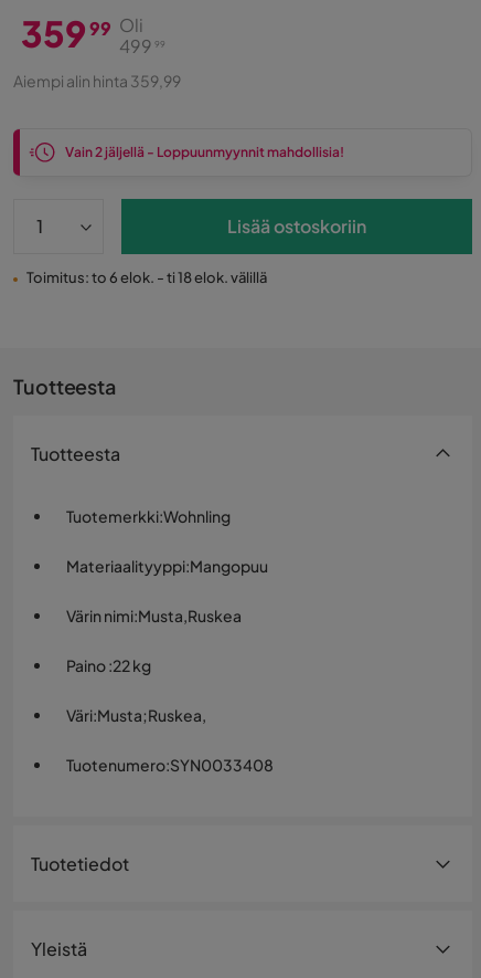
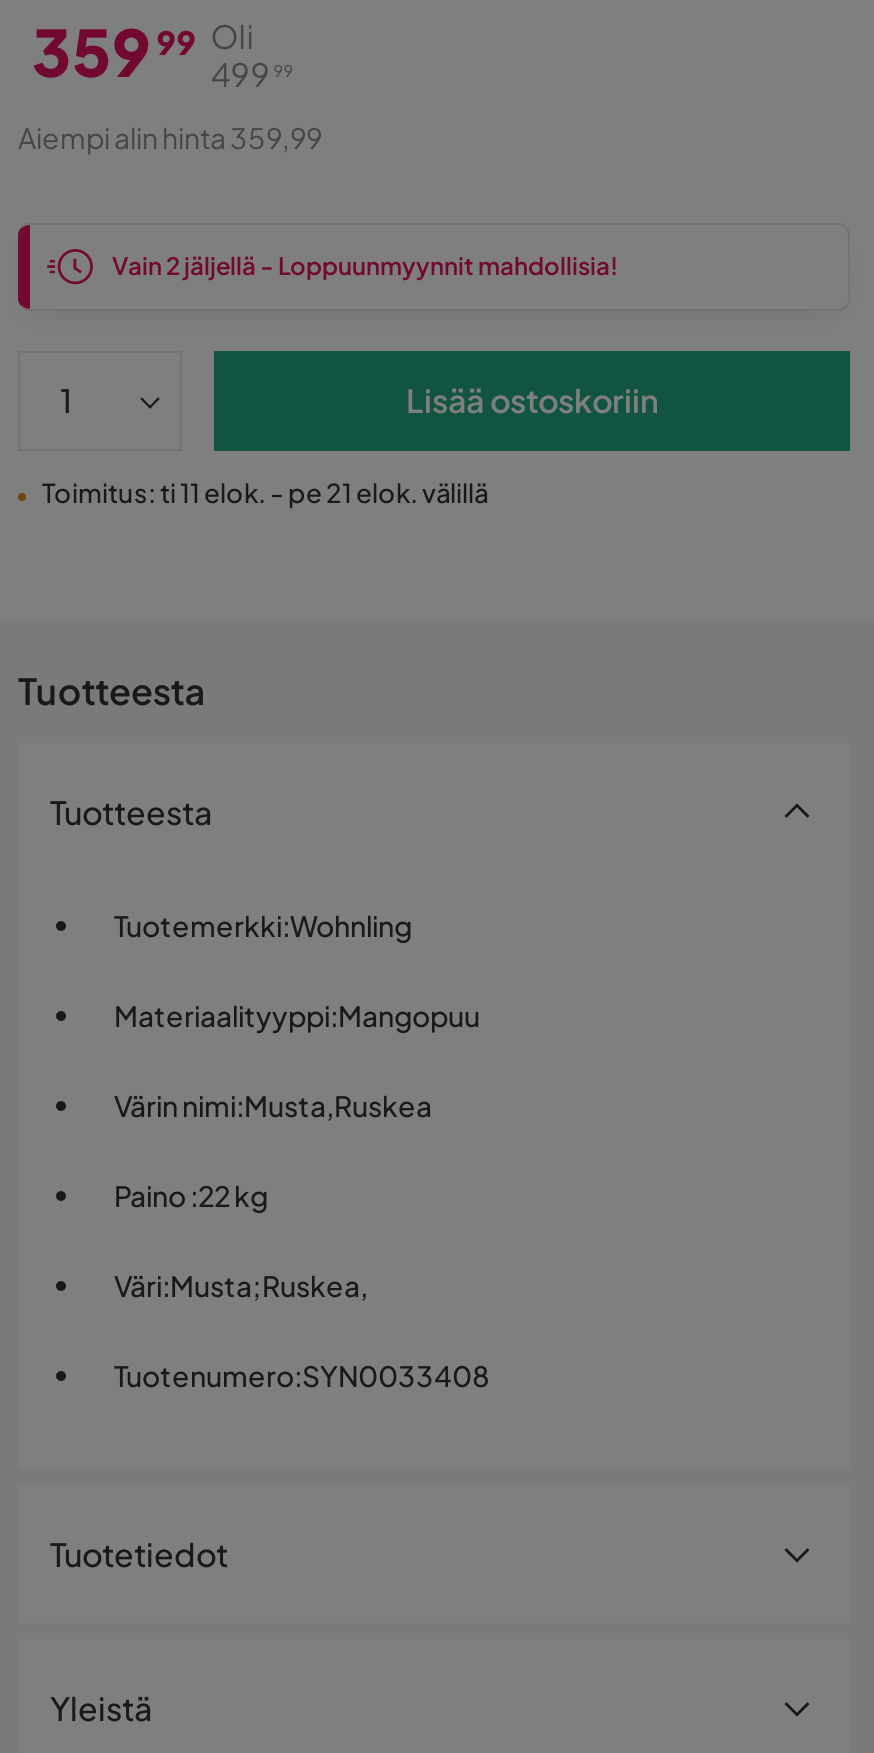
- Toimitus: to 6 elok. - ti 18 elok. välillä
+ Toimitus: ti 11 elok. - pe 21 elok. välillä
